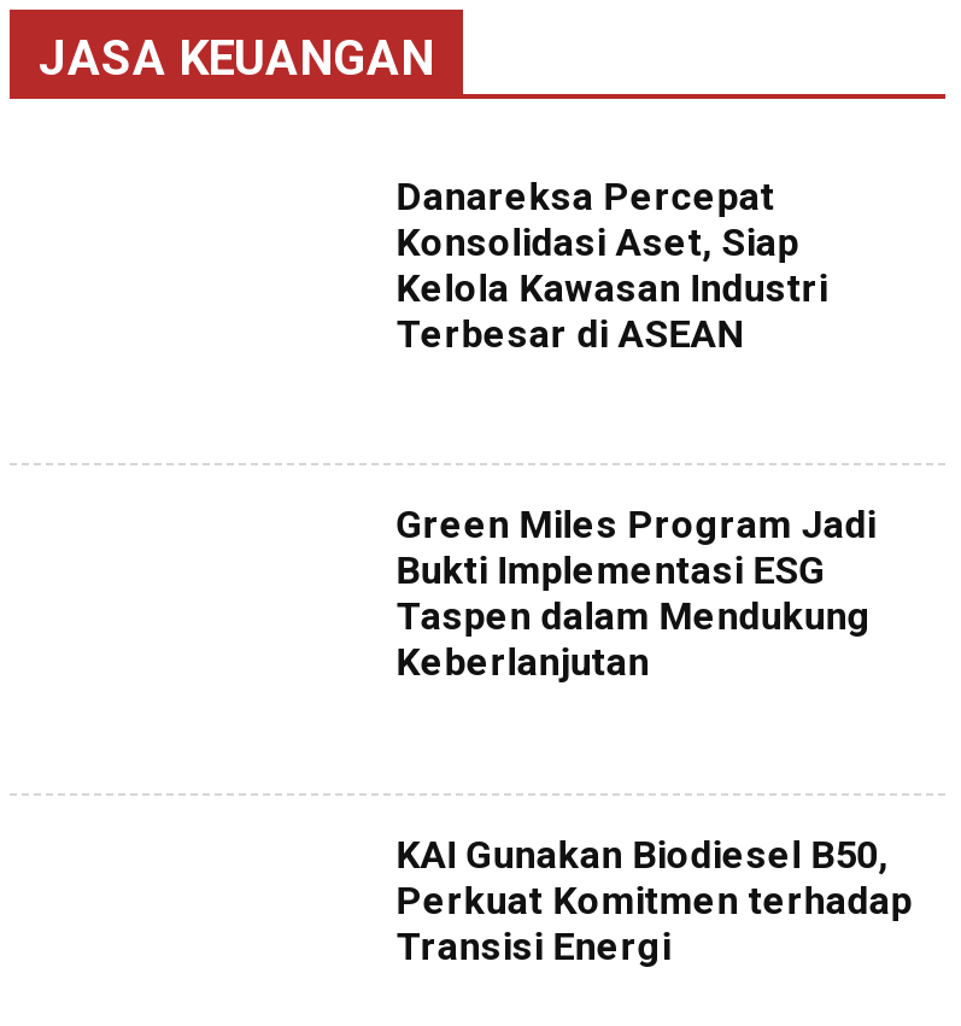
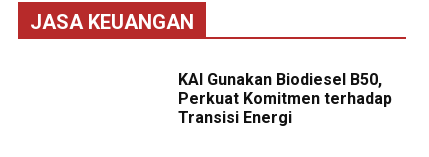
- Danareksa Percepat
- Konsolidasi Aset, Siap
- Kelola Kawasan Industri
- Terbesar di ASEAN

- Green Miles Program Jadi
- Bukti Implementasi ESG
- Taspen dalam Mendukung
- Keberlanjutan
